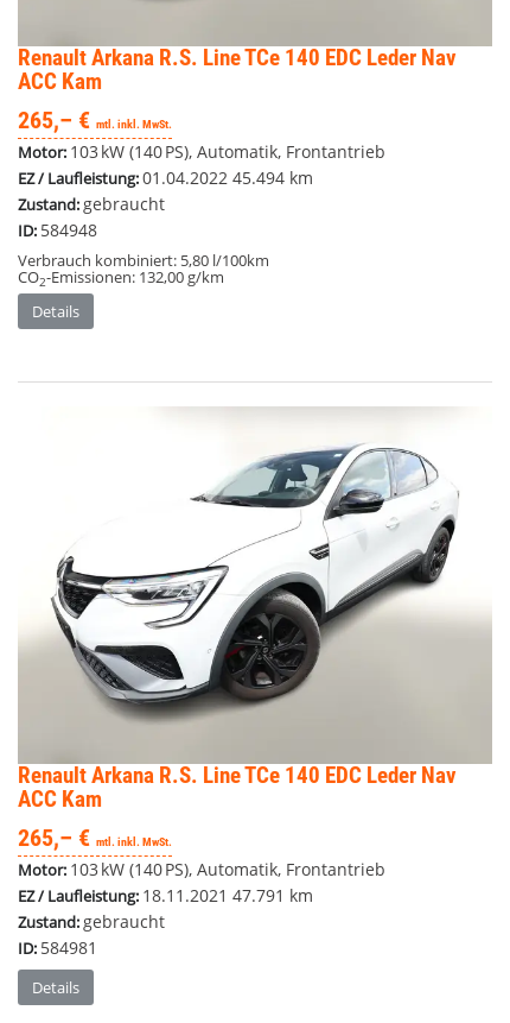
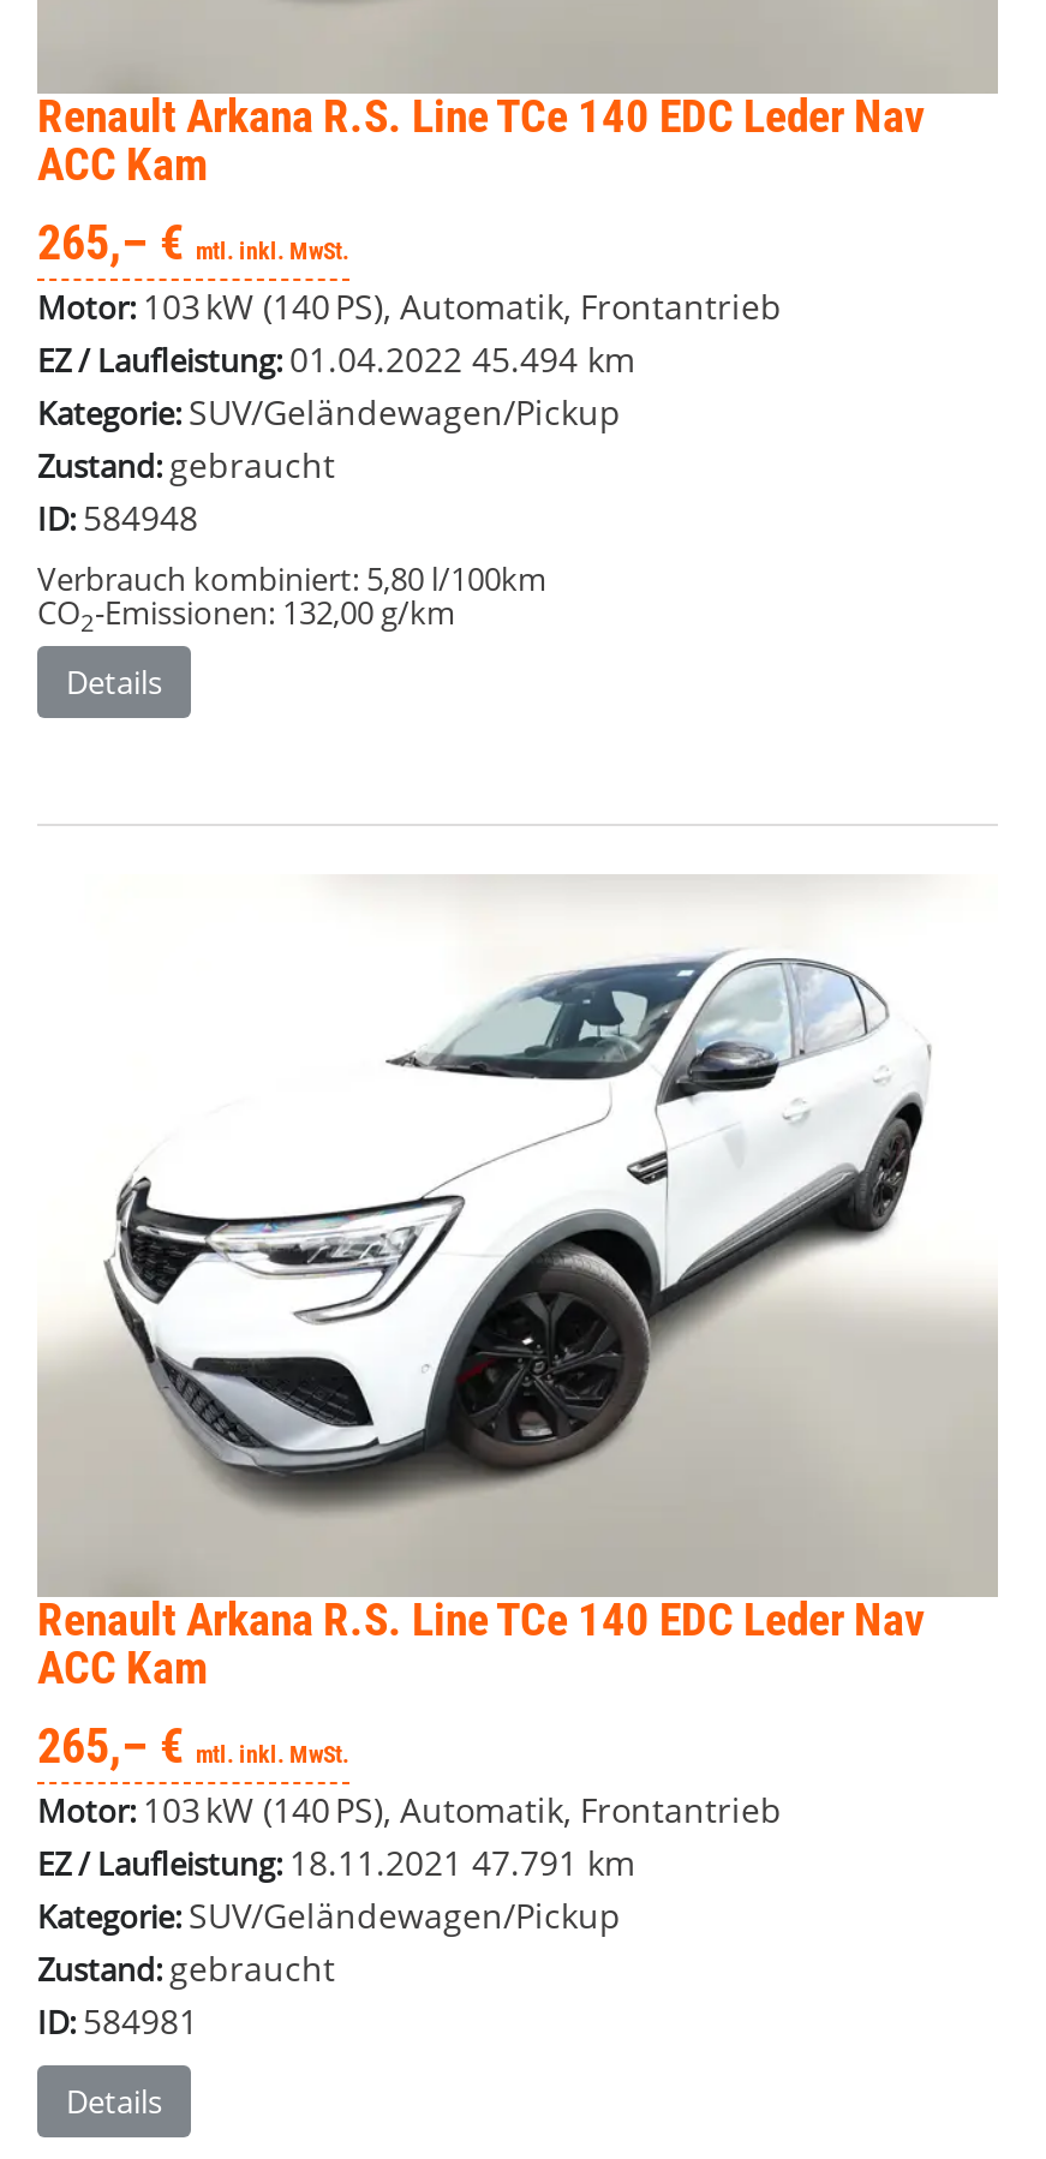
+ Kategorie: SUV/Geländewagen/Pickup

+ Kategorie: SUV/Geländewagen/Pickup
